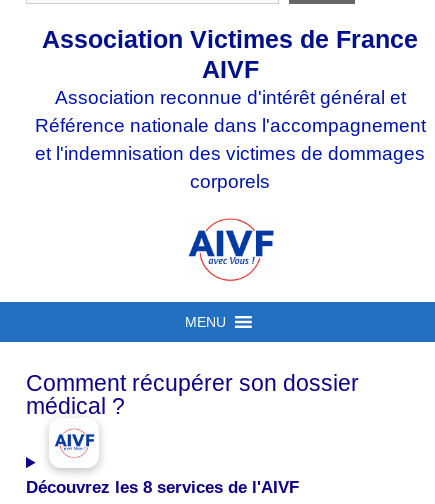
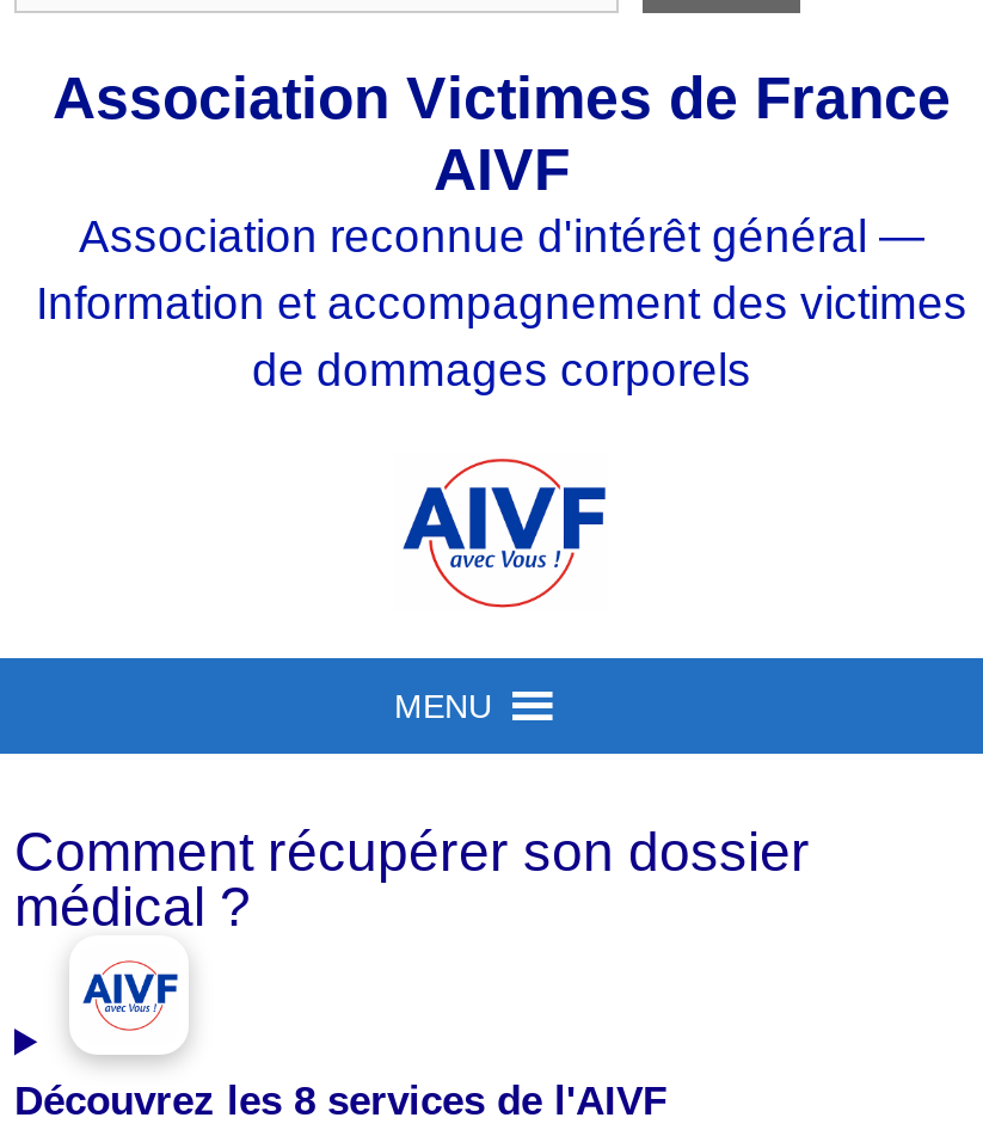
- Association reconnue d'intérêt général et
- Référence nationale dans l'accompagnement
- et l'indemnisation des victimes de dommages
- corporels
+ Association reconnue d'intérêt général —
+ Information et accompagnement des victimes
+ de dommages corporels
